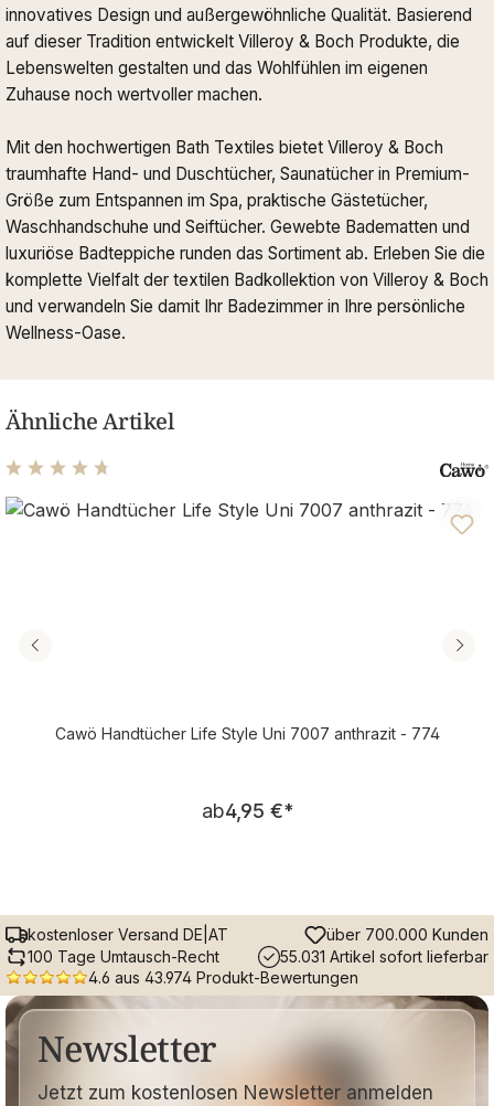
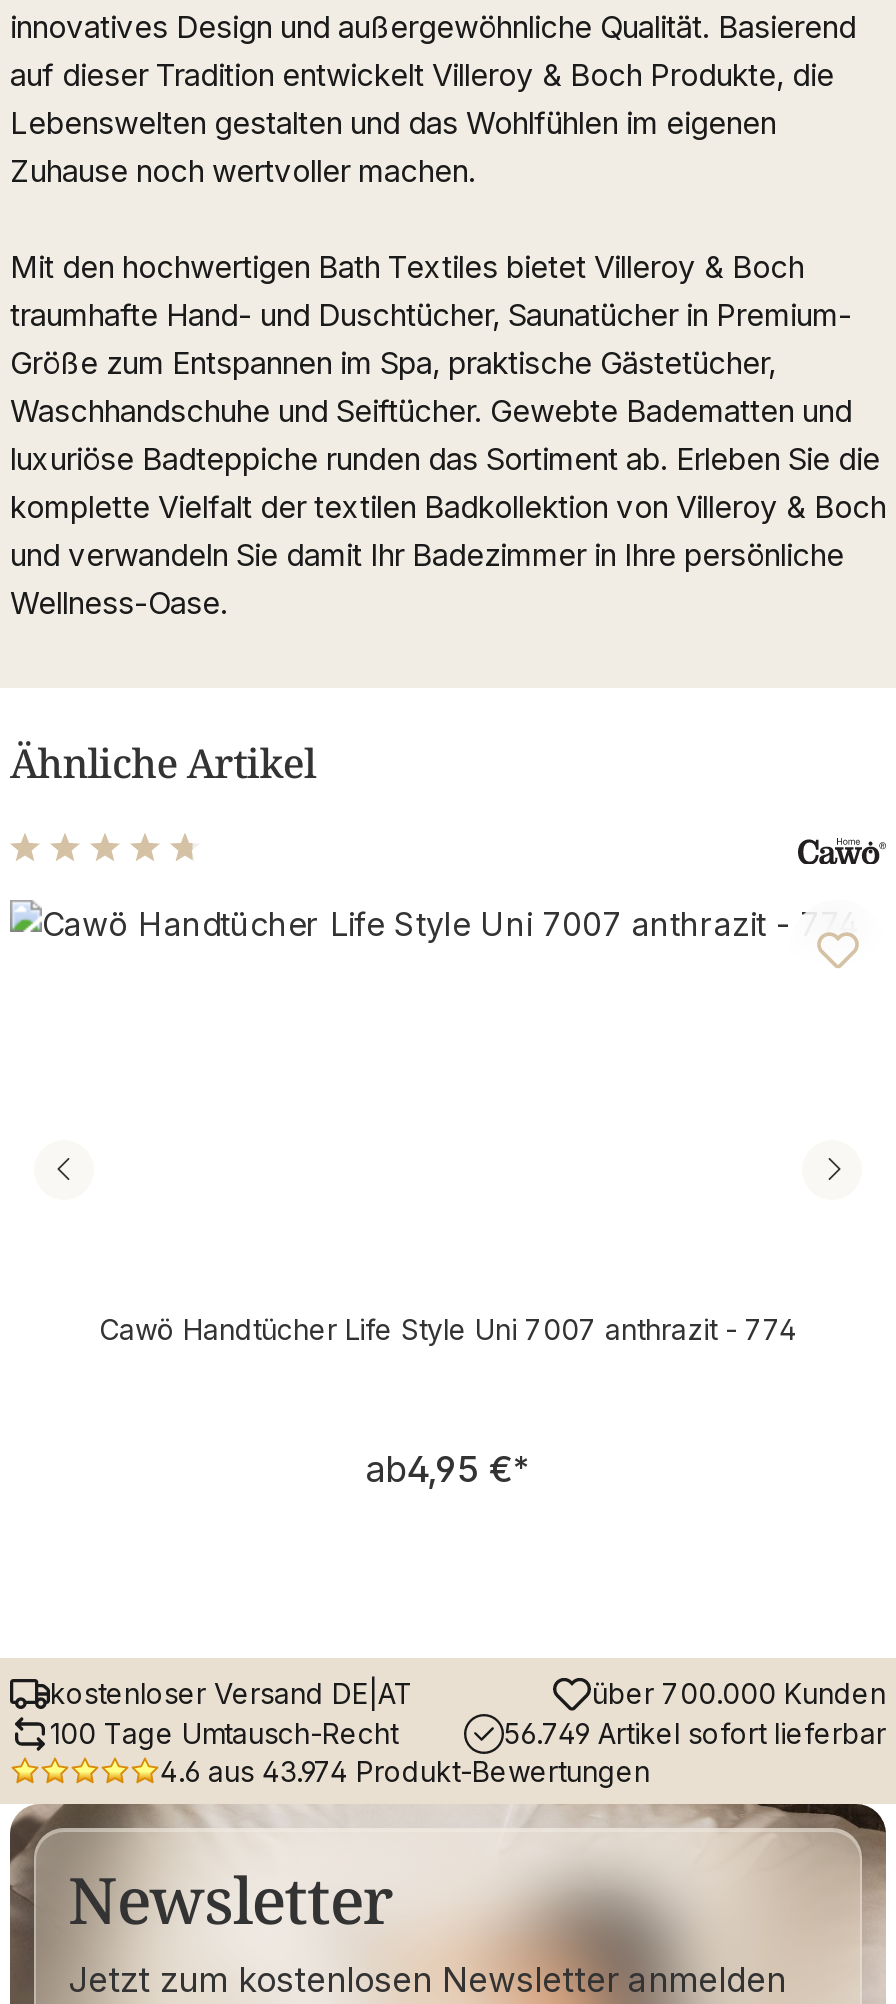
- 55.031 Artikel sofort lieferbar
+ 56.749 Artikel sofort lieferbar
